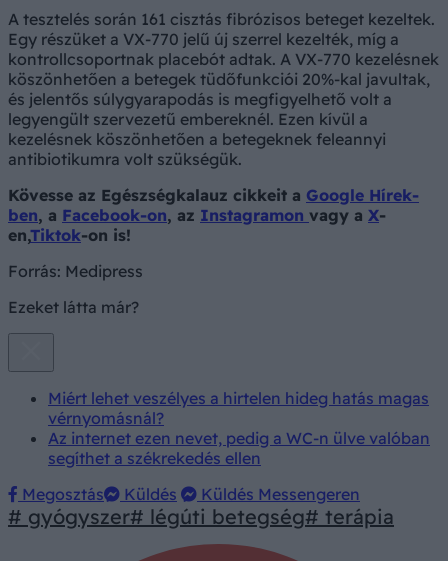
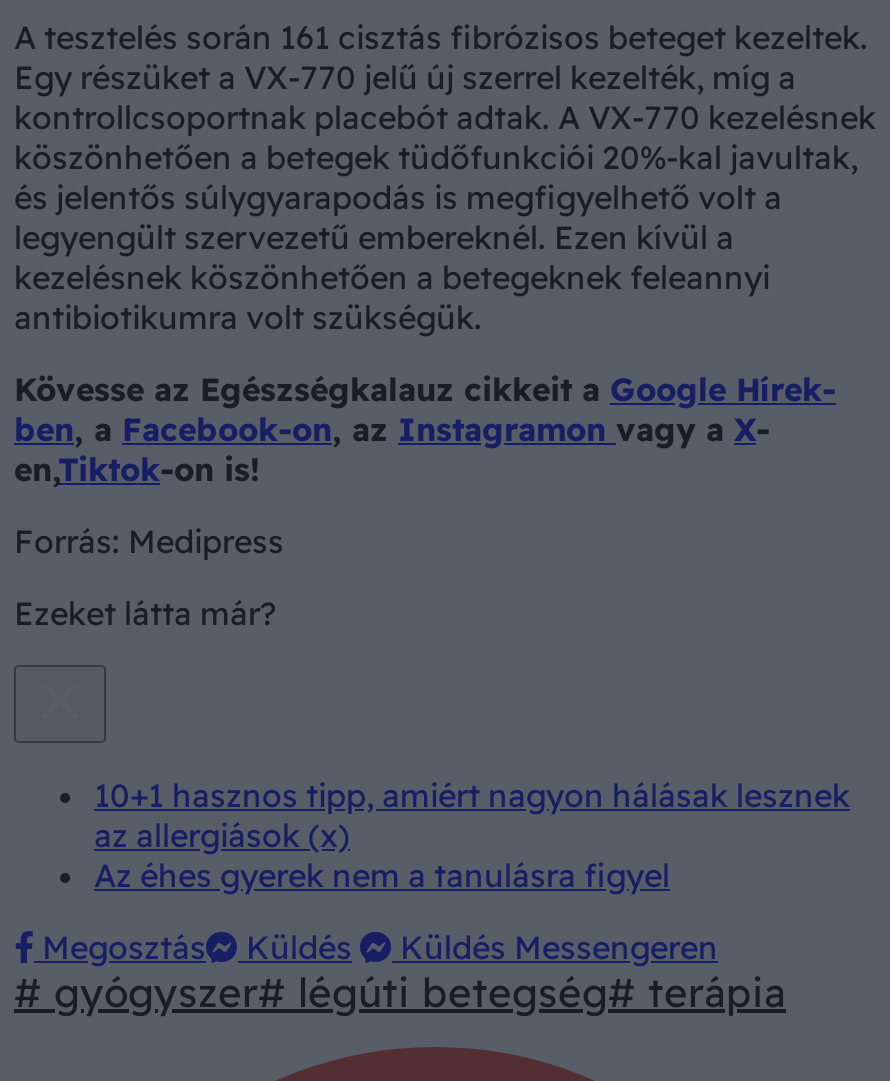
- Miért lehet veszélyes a hirtelen hideg hatás magas
- vérnyomásnál?
- Az internet ezen nevet, pedig a WC-n ülve valóban
- segíthet a székrekedés ellen
+ 10+1 hasznos tipp, amiért nagyon hálásak lesznek
+ az allergiások (x)
+ Az éhes gyerek nem a tanulásra figyel
